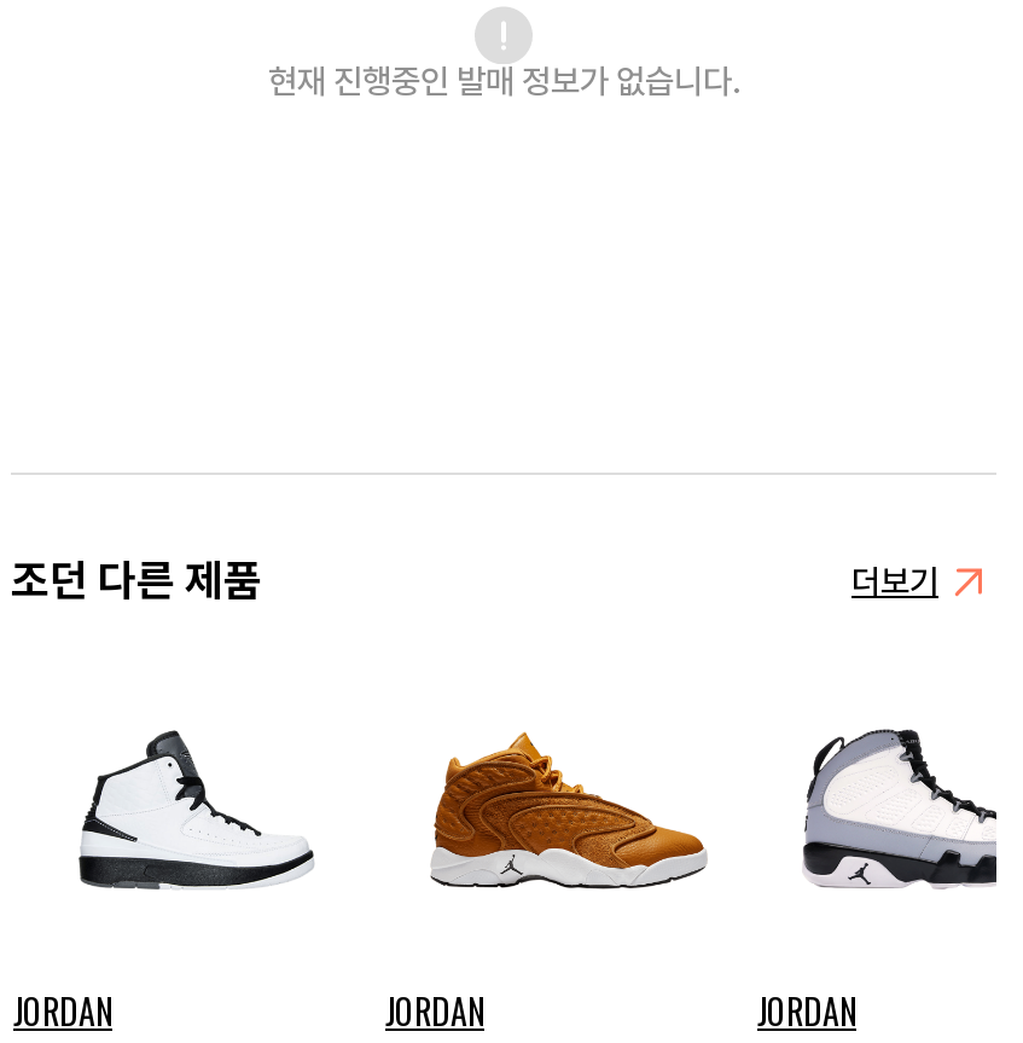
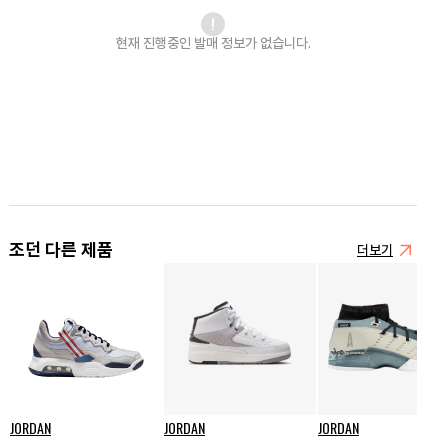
- [image]
+ [image]

- [image]
+ [image]

- [image]
+ [image]
